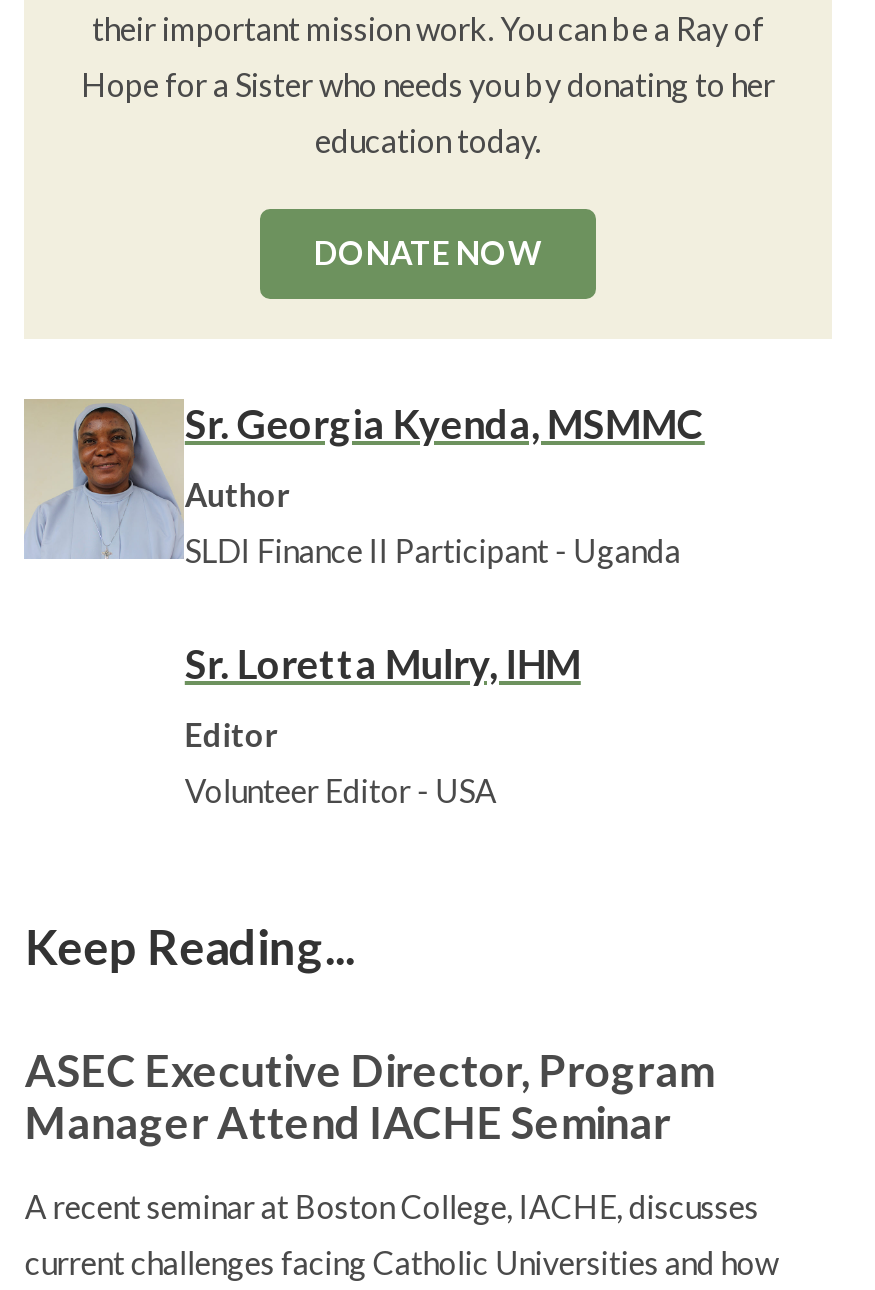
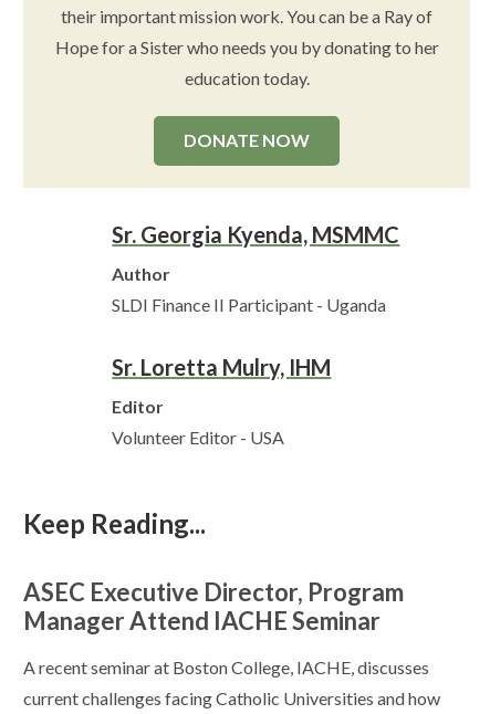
- [image]
